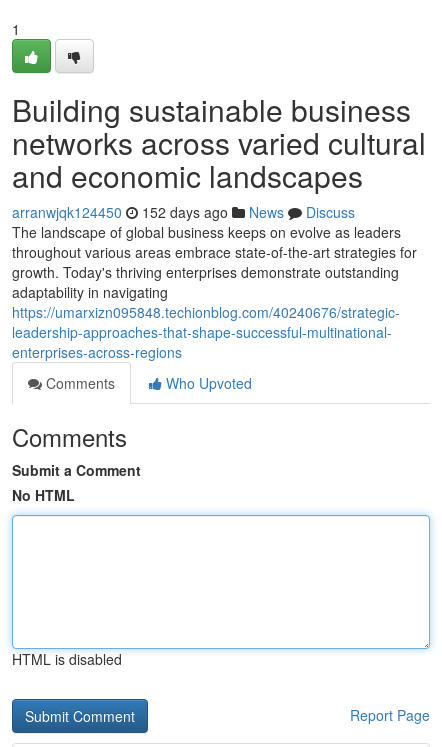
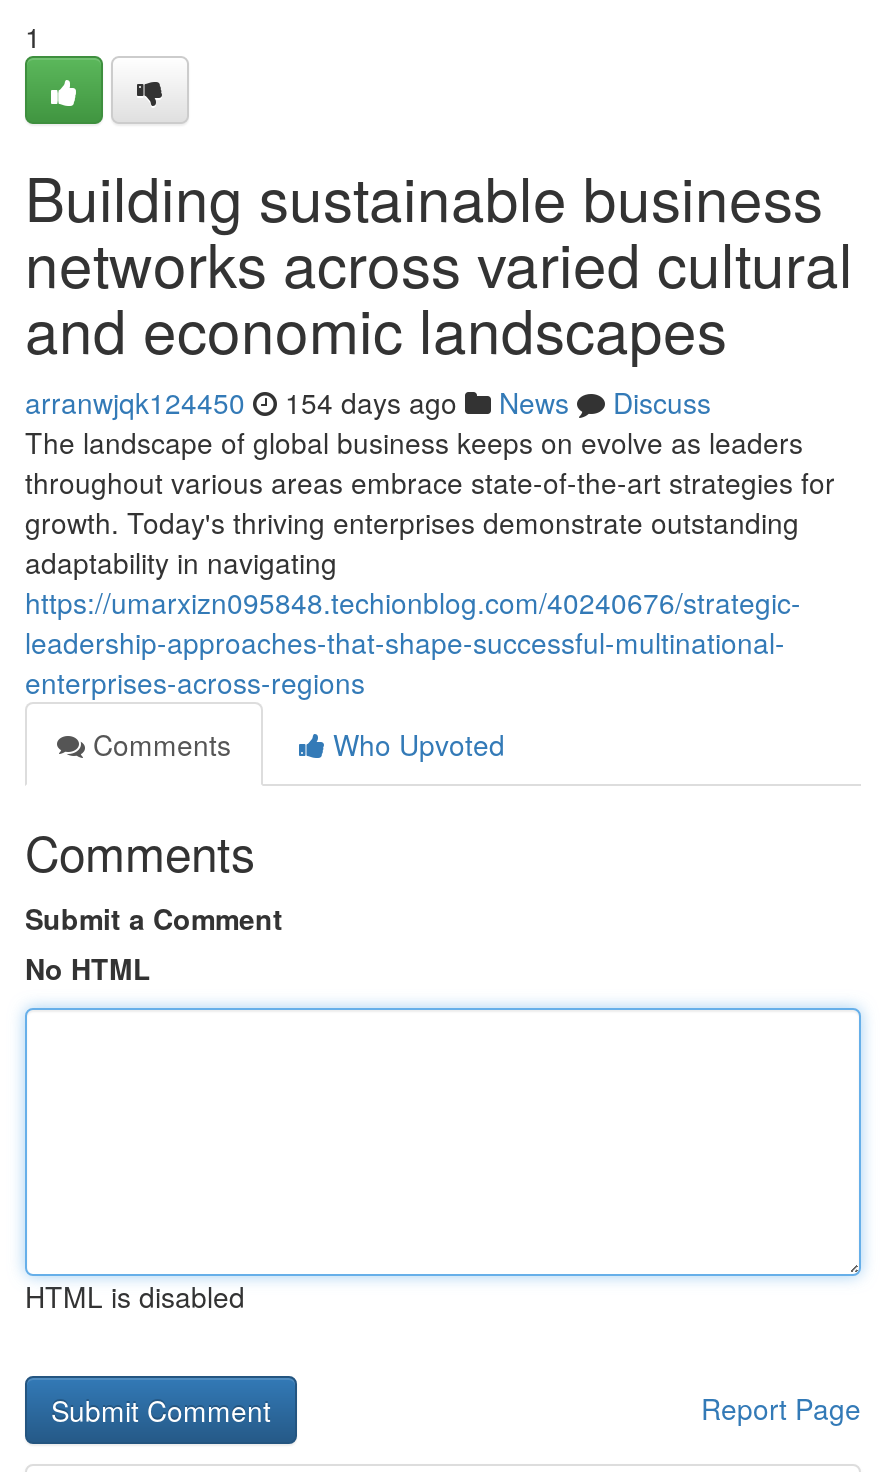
- arranwjqk124450 152 days ago News Discuss
+ arranwjqk124450 154 days ago News Discuss
